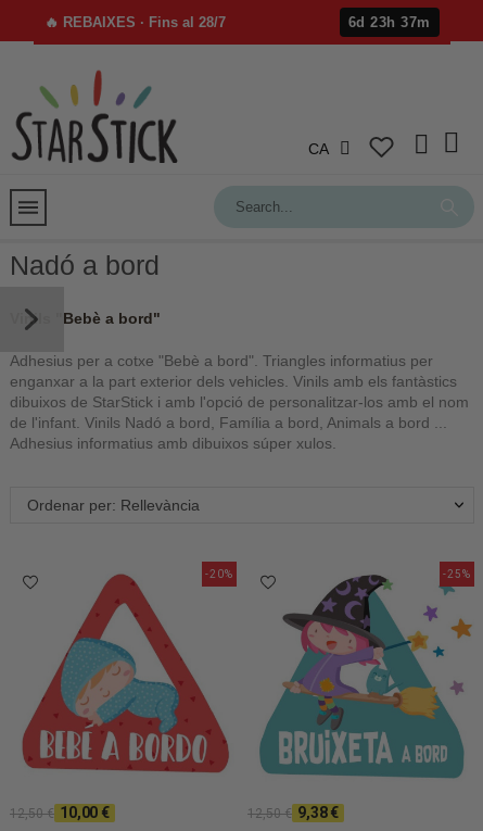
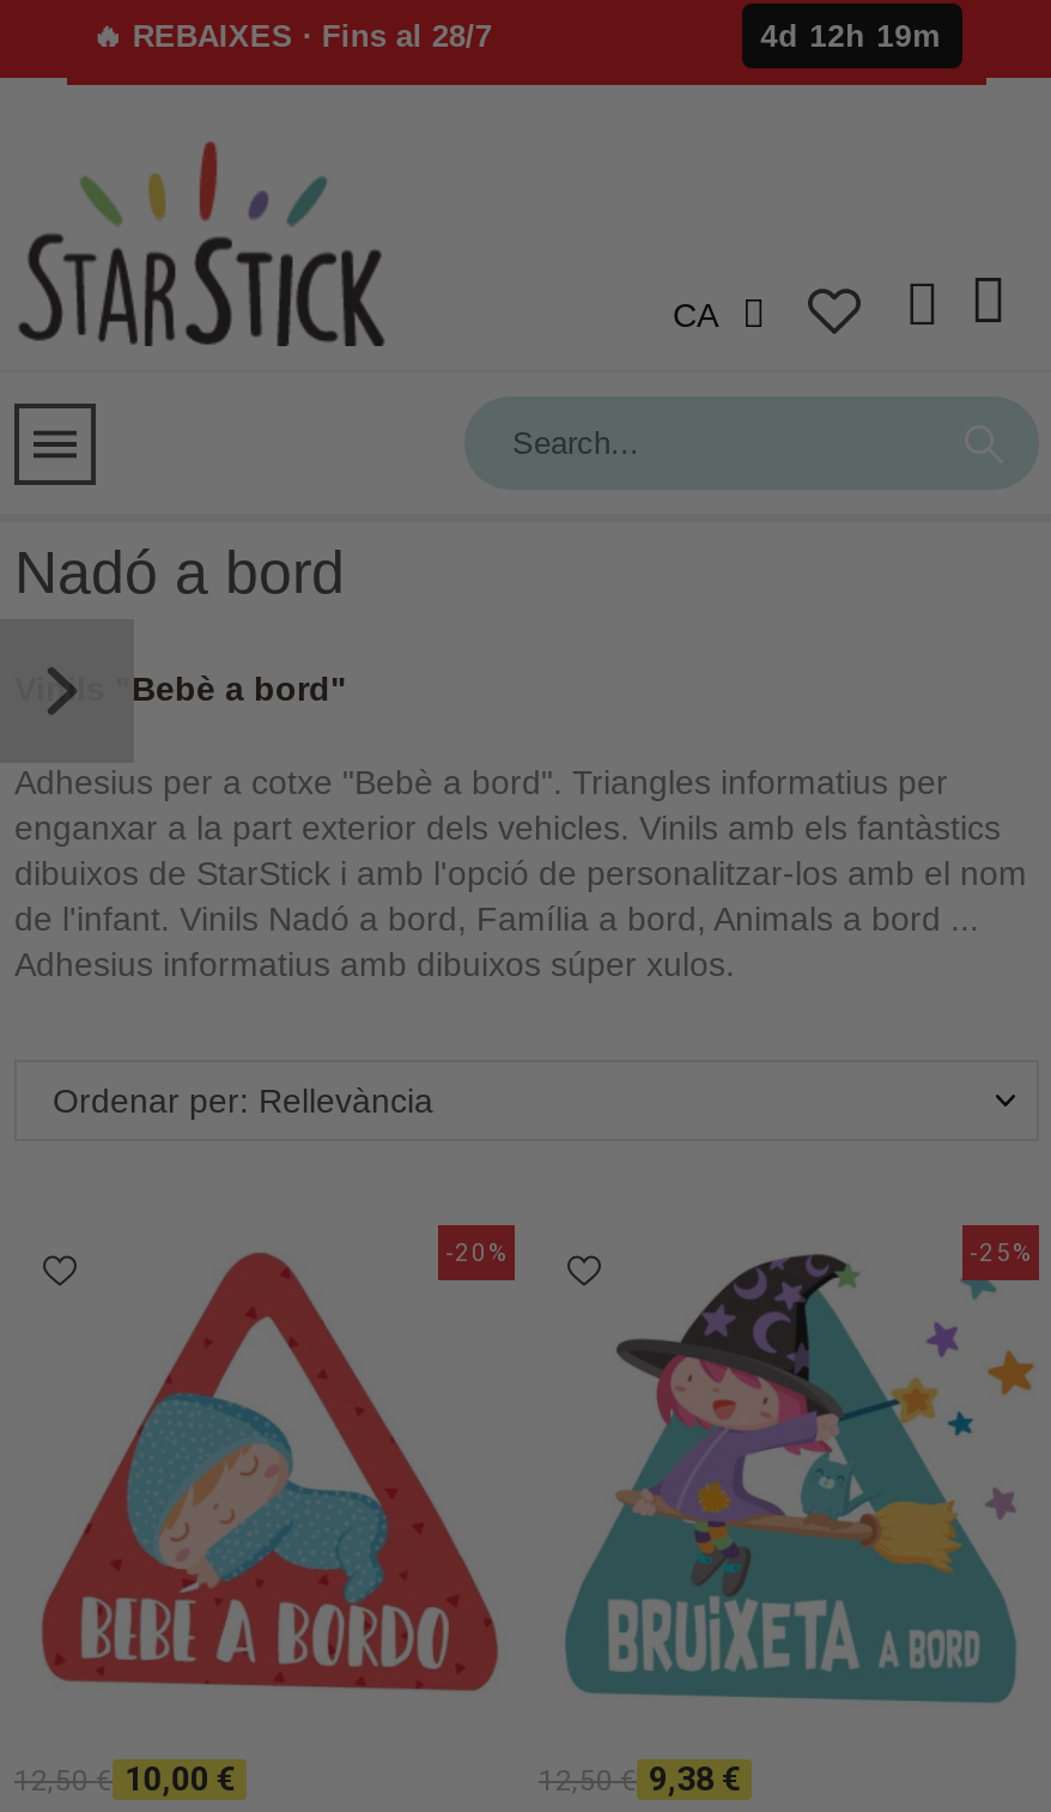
- 6d 23h 37m
+ 4d 12h 19m
